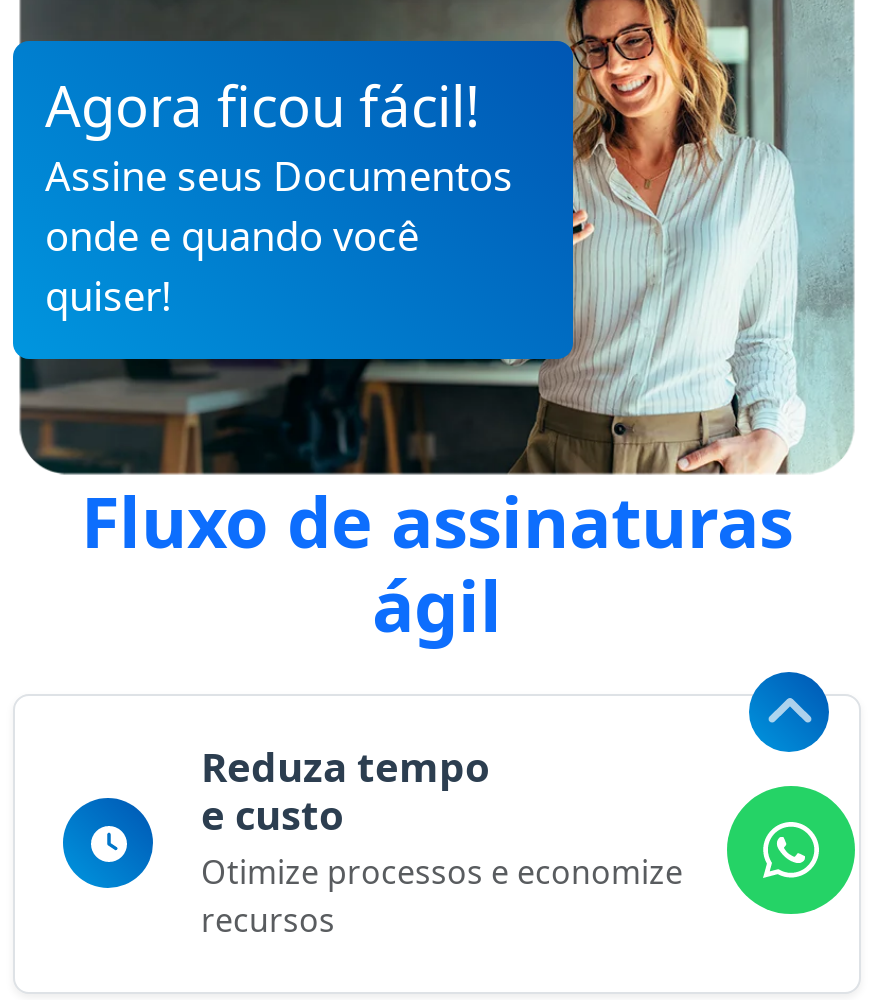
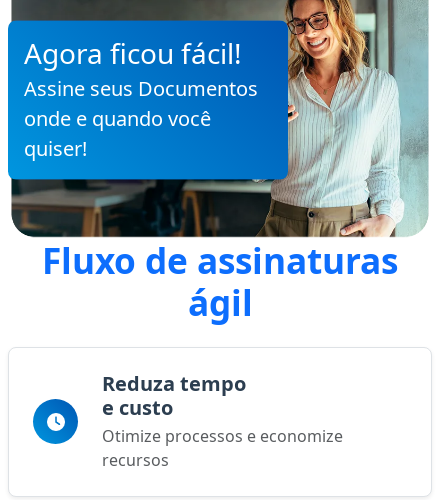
- [image]

- [image]
